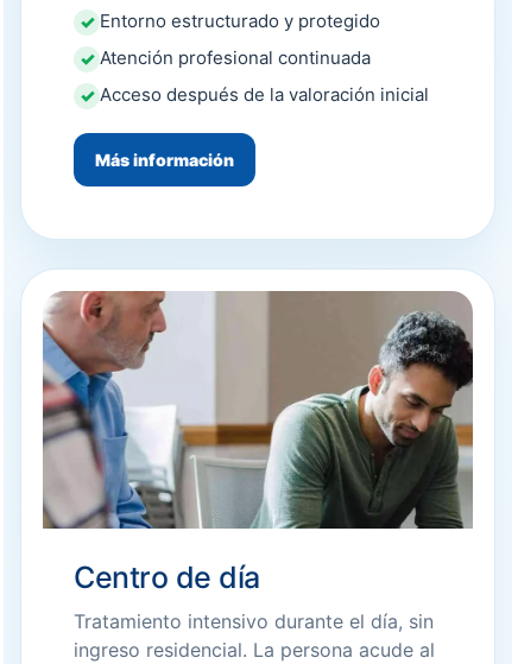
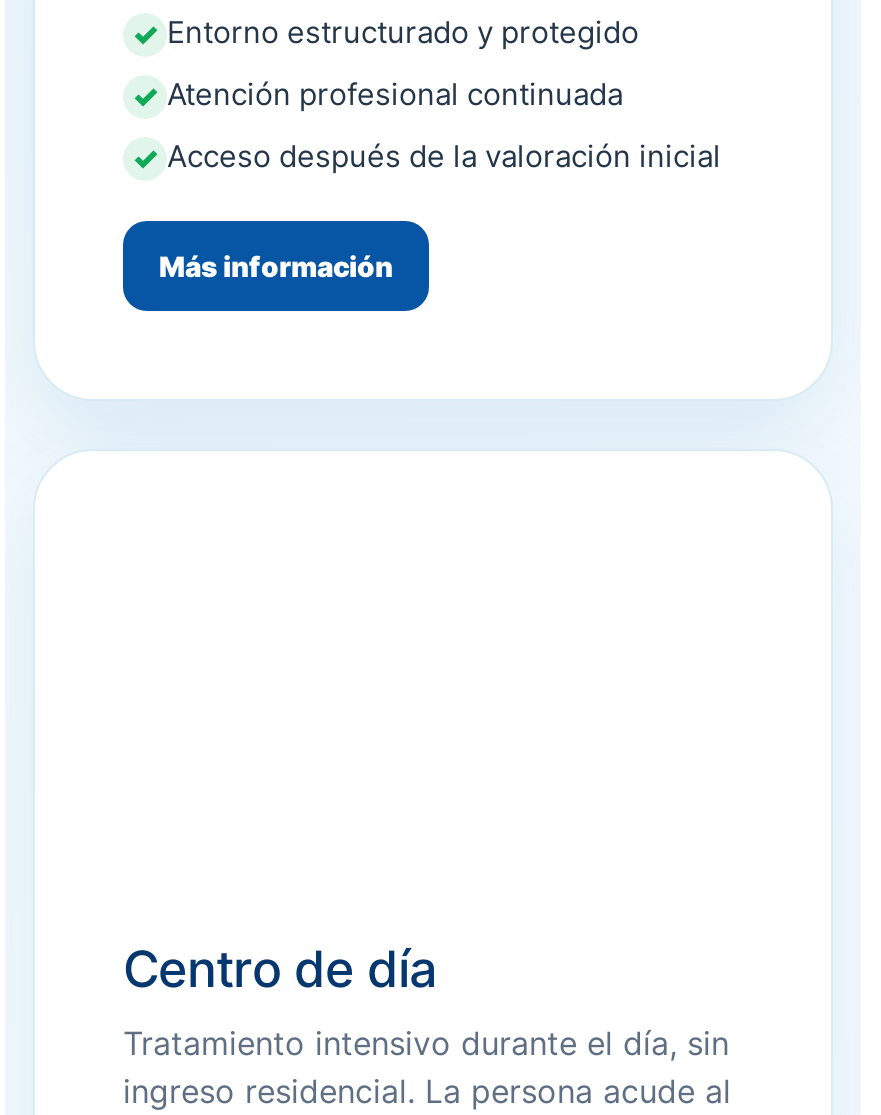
- [image]
